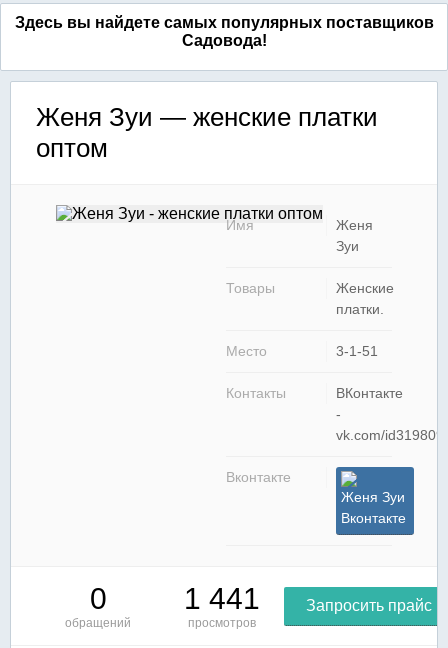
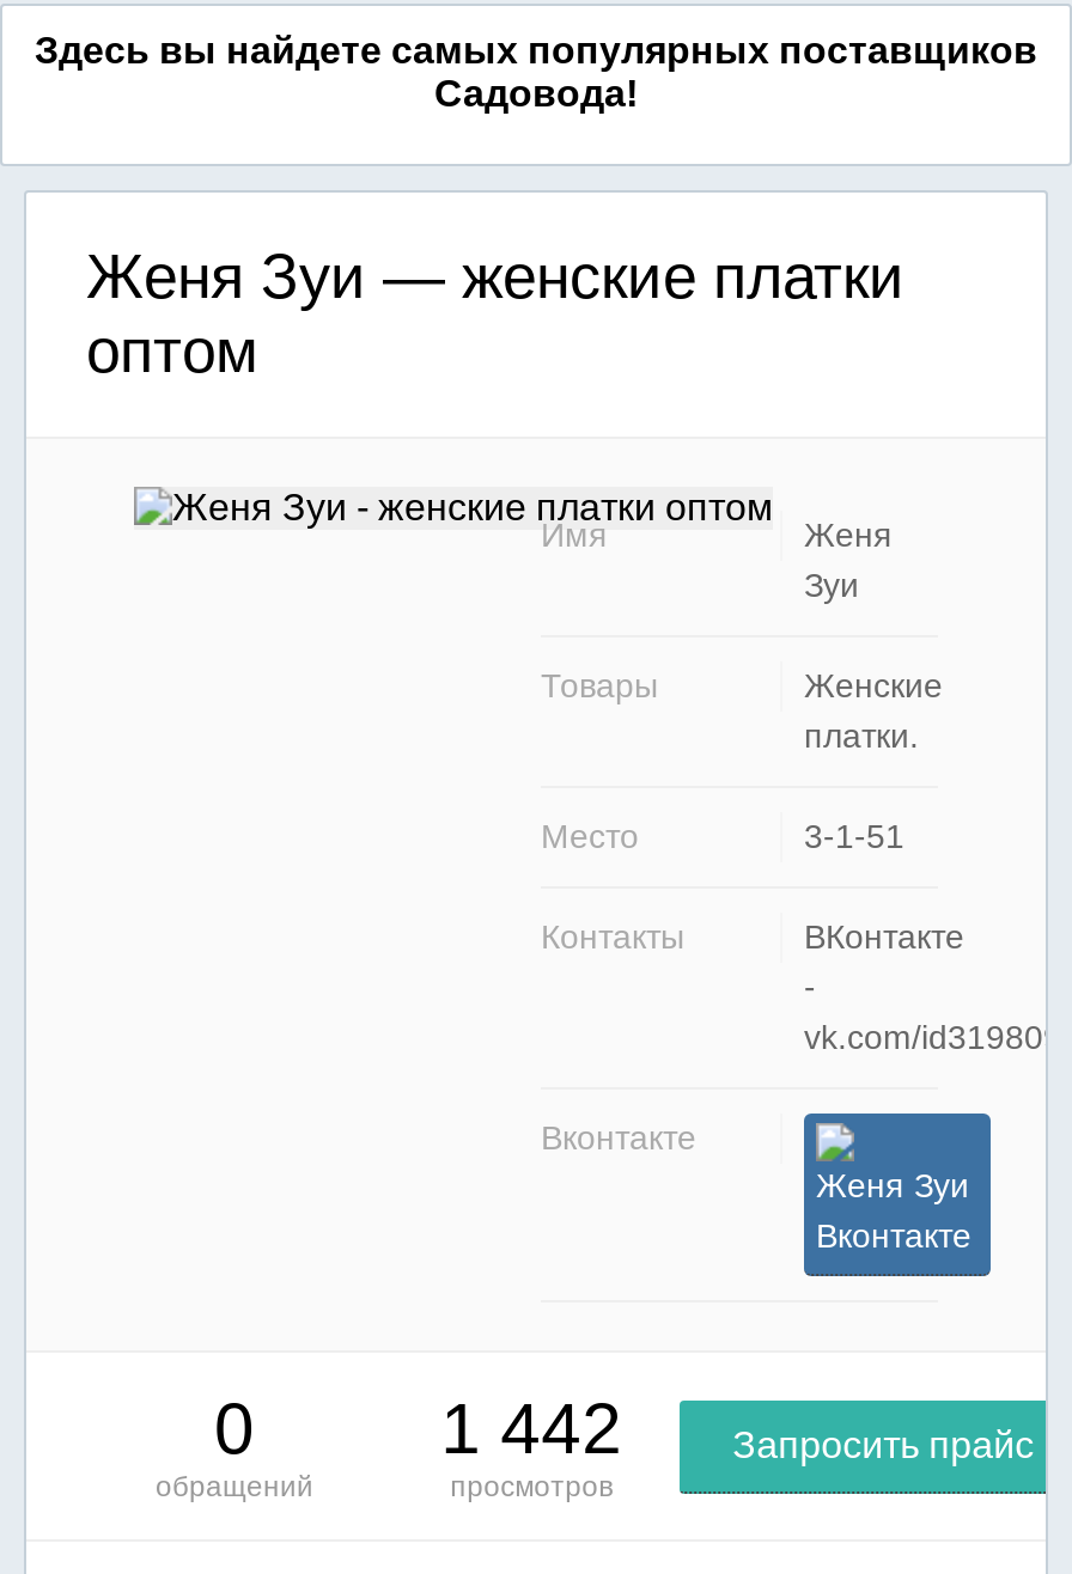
- 1 441
+ 1 442
